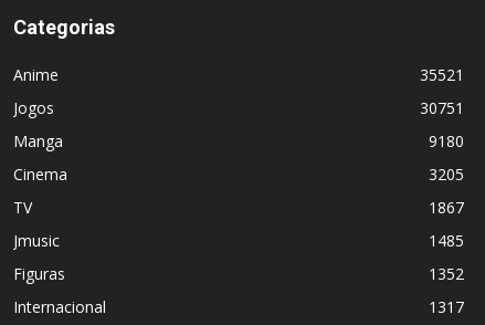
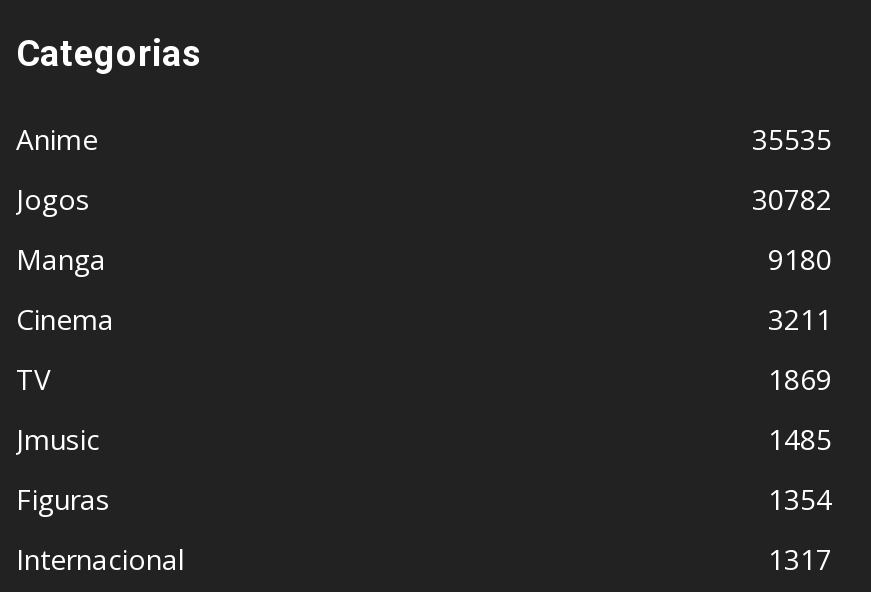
- 35521
+ 35535

- 30751
+ 30782

- 3205
+ 3211

- 1867
+ 1869

- 1352
+ 1354
